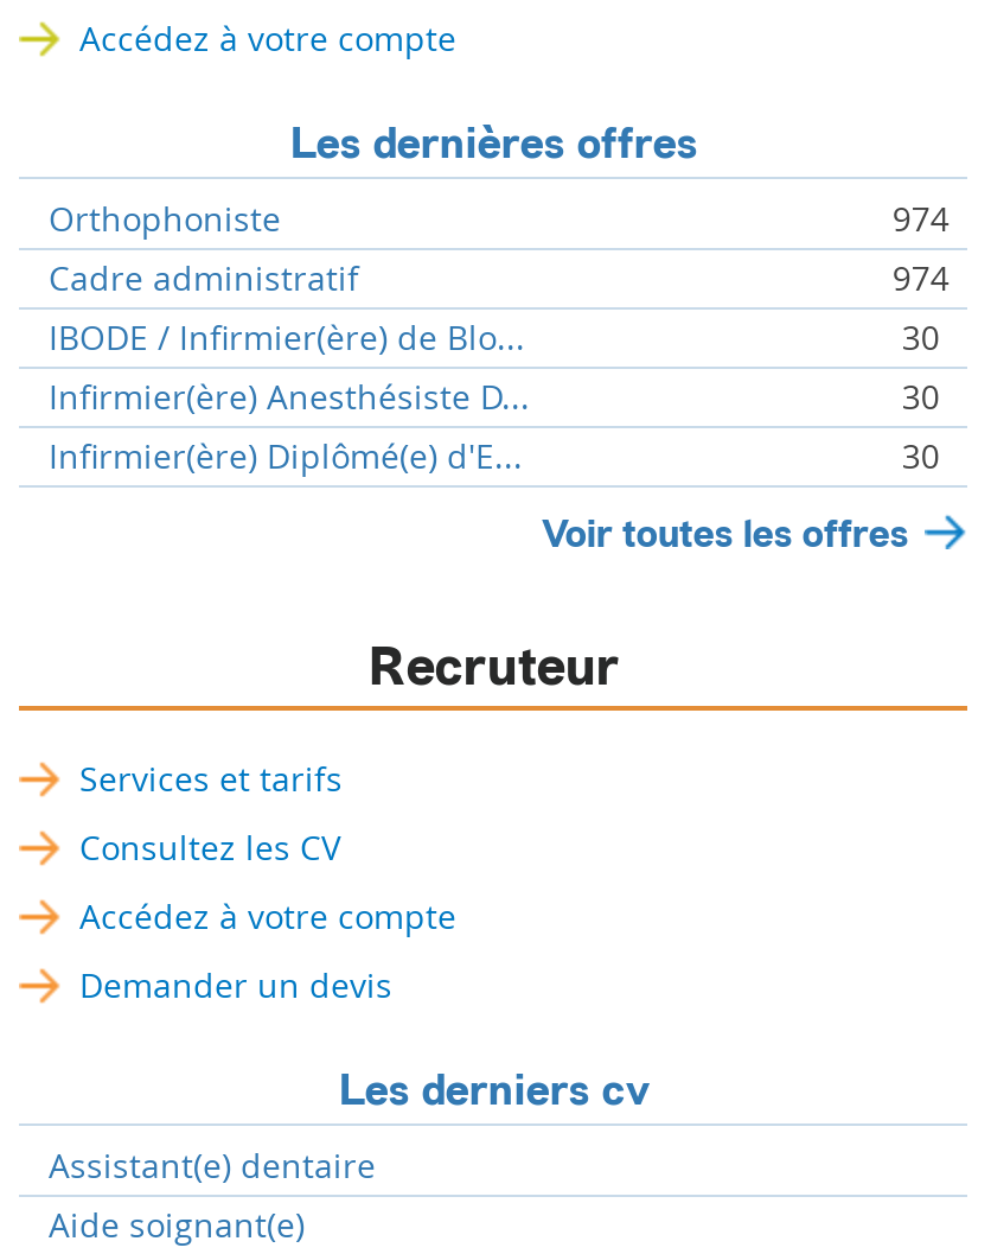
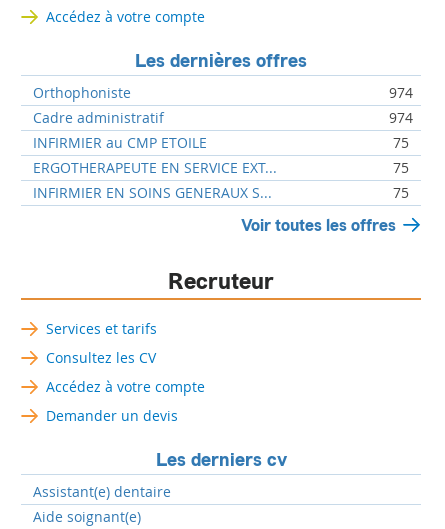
- IBODE / Infirmier(ère) de Blo...
- 30
- Infirmier(ère) Anesthésiste D...
- 30
- Infirmier(ère) Diplômé(e) d'E...
- 30
+ INFIRMIER au CMP ETOILE
+ 75
+ ERGOTHERAPEUTE EN SERVICE EXT...
+ 75
+ INFIRMIER EN SOINS GENERAUX S...
+ 75
